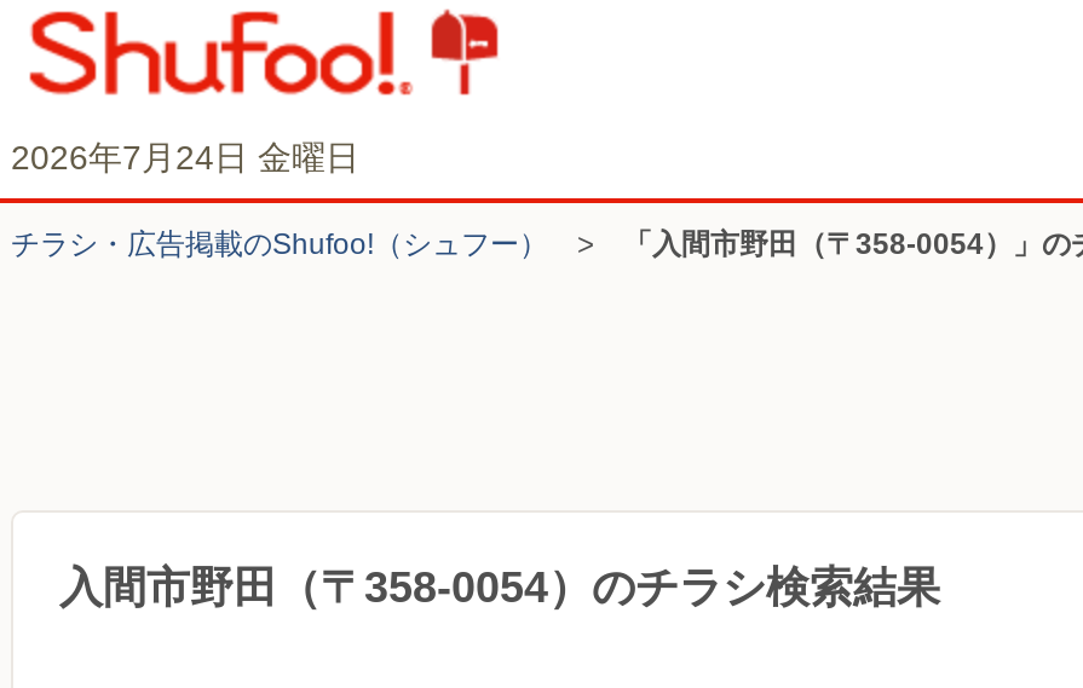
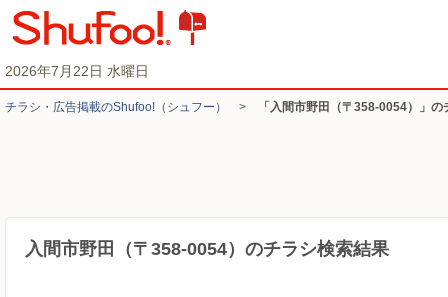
- 2026年7月24日 金曜日
+ 2026年7月22日 水曜日
